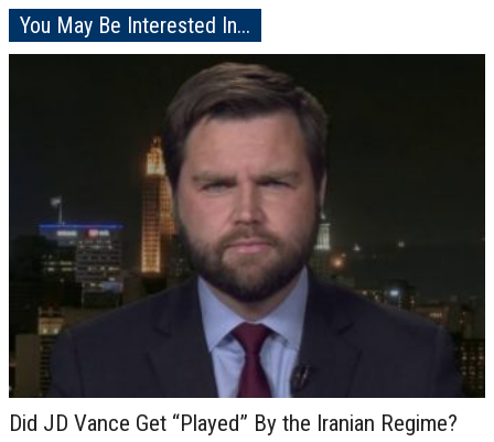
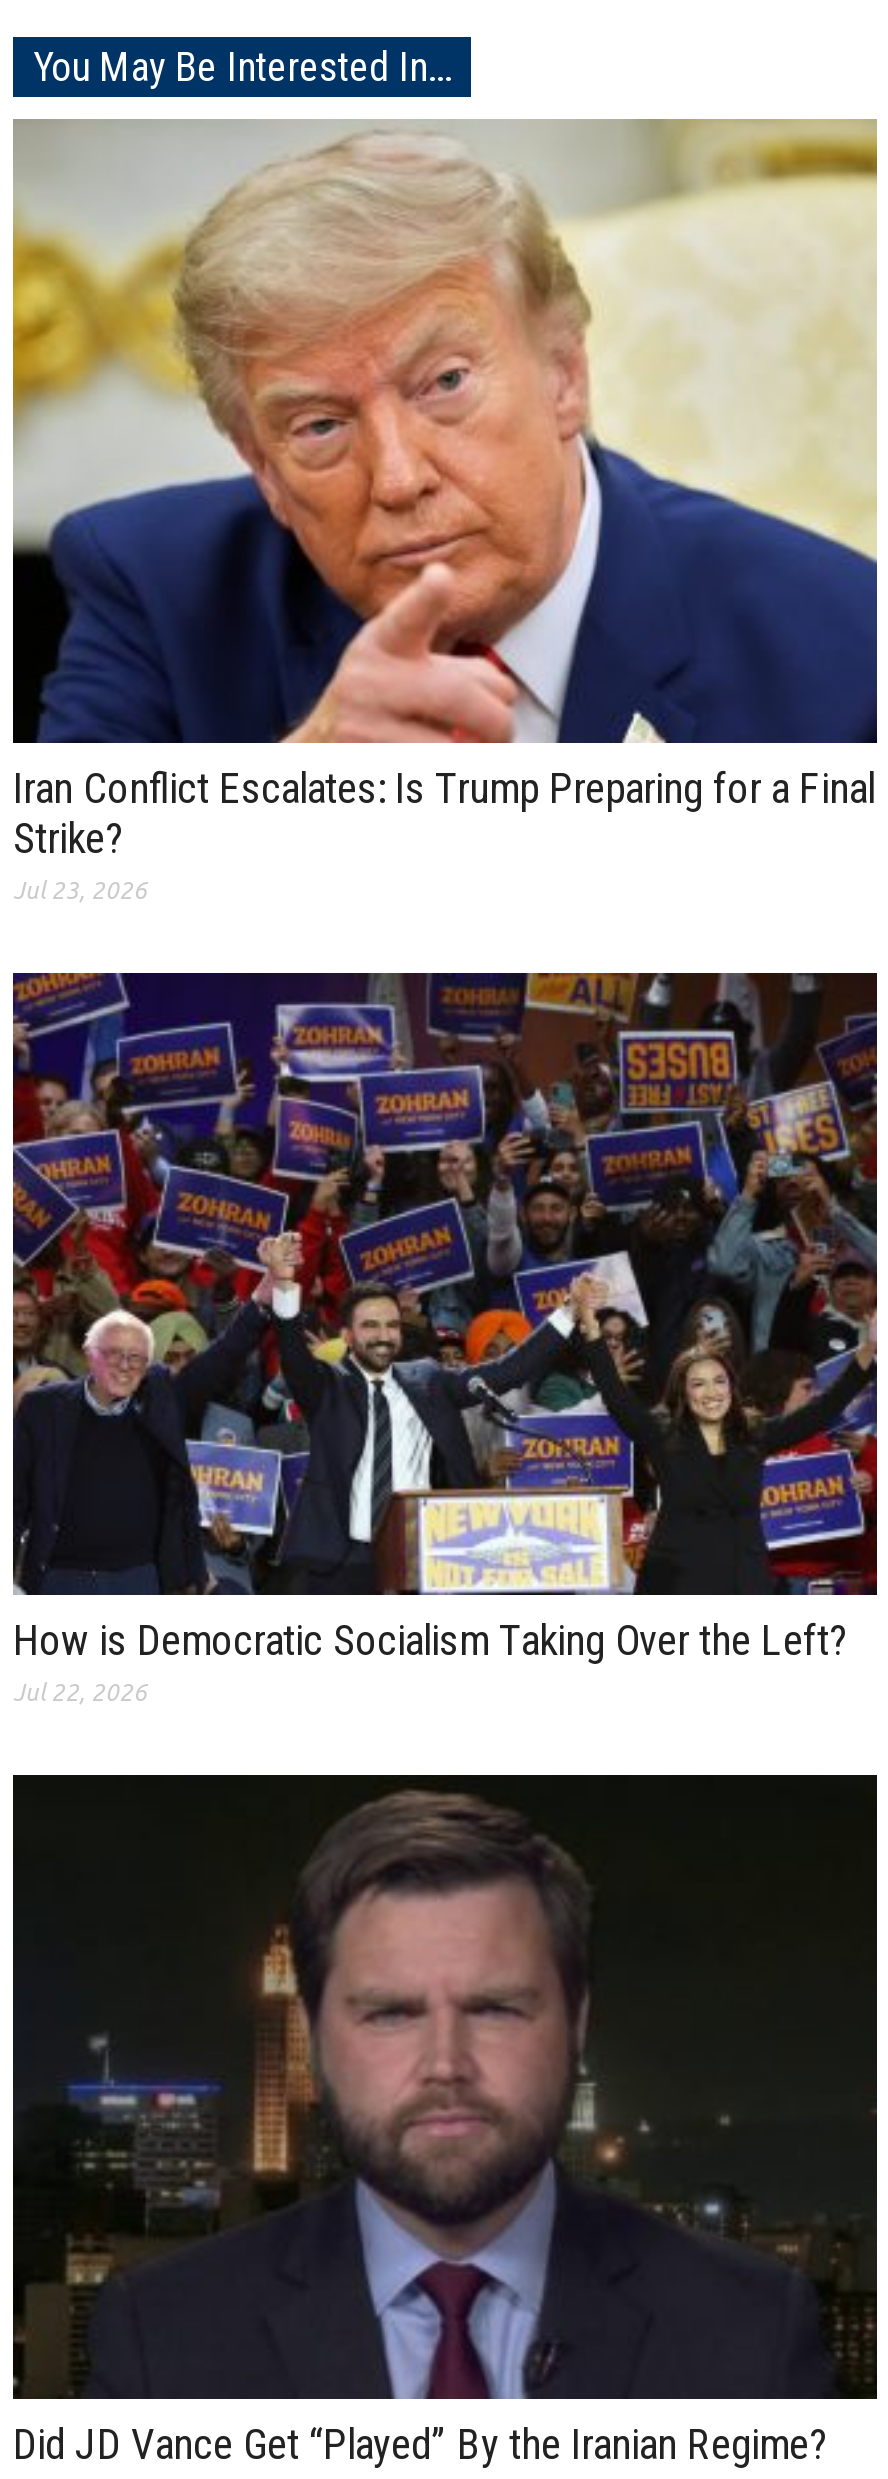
+ [image]
+ Iran Conflict Escalates: Is Trump Preparing for a Final
+ Strike?
+ Jul 23, 2026

+ [image]
+ How is Democratic Socialism Taking Over the Left?
+ Jul 22, 2026
